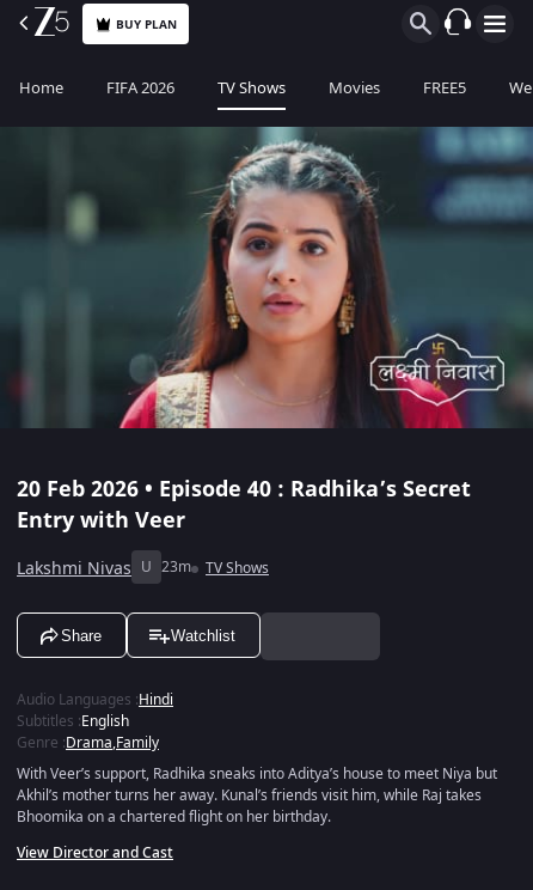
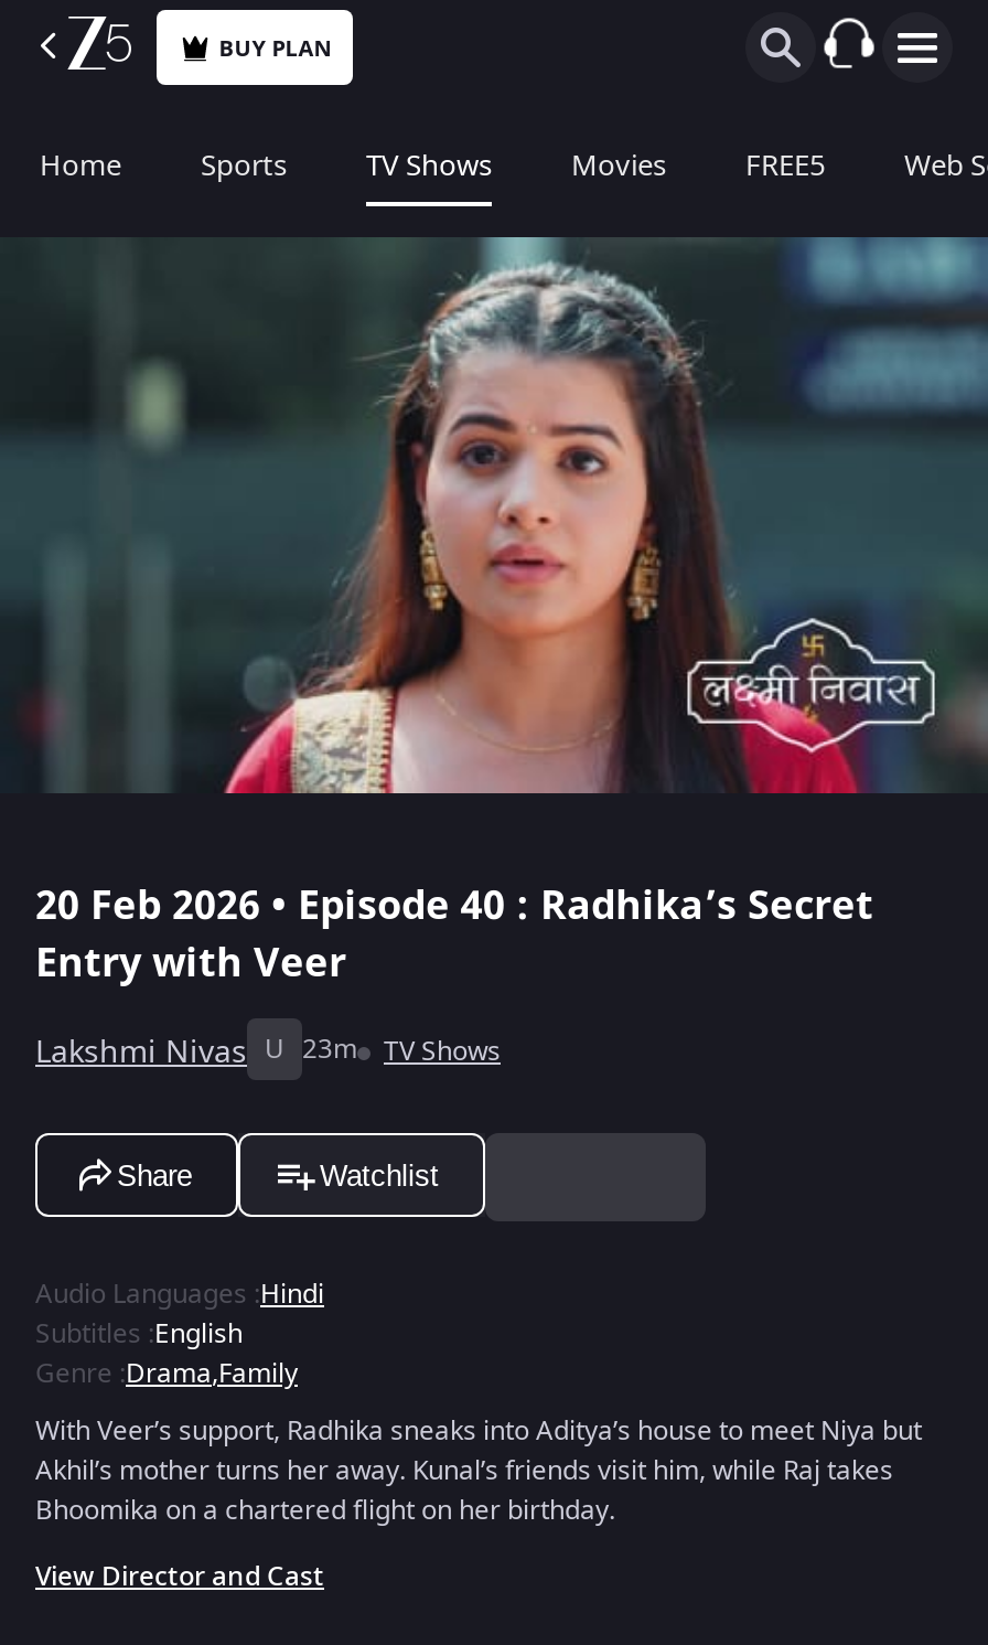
- FIFA 2026
+ Sports
